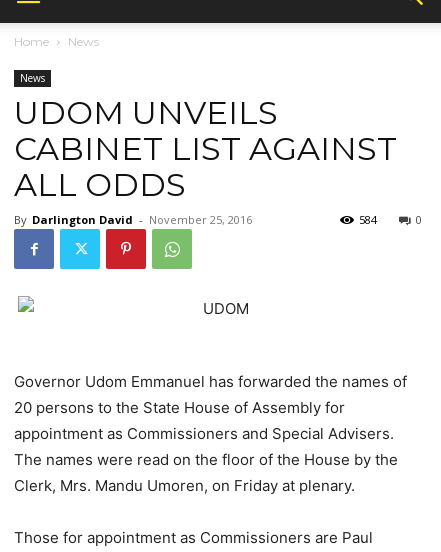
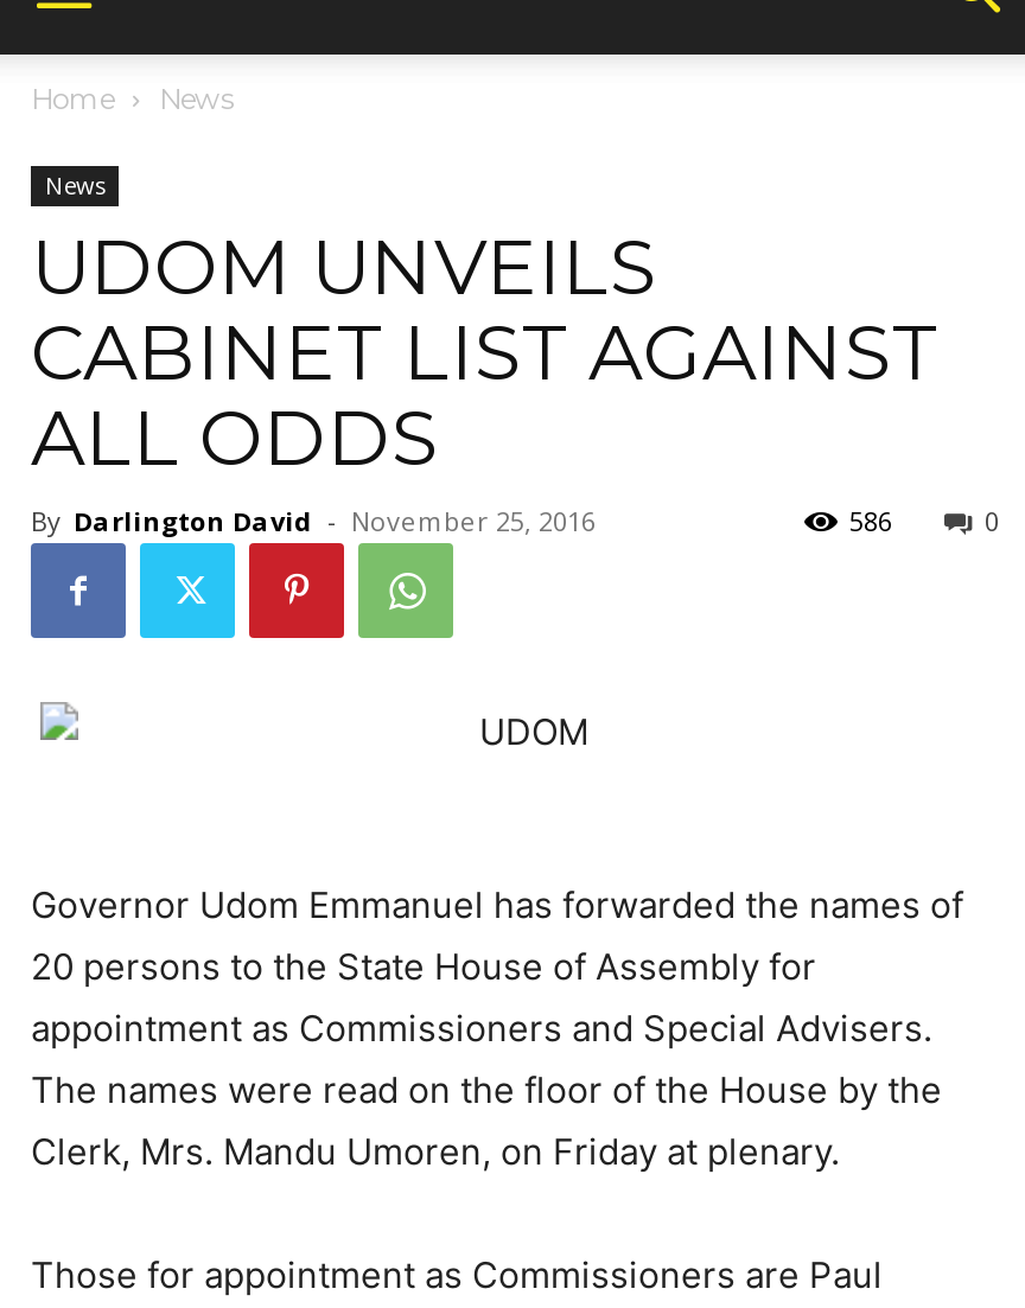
- 584
+ 586
